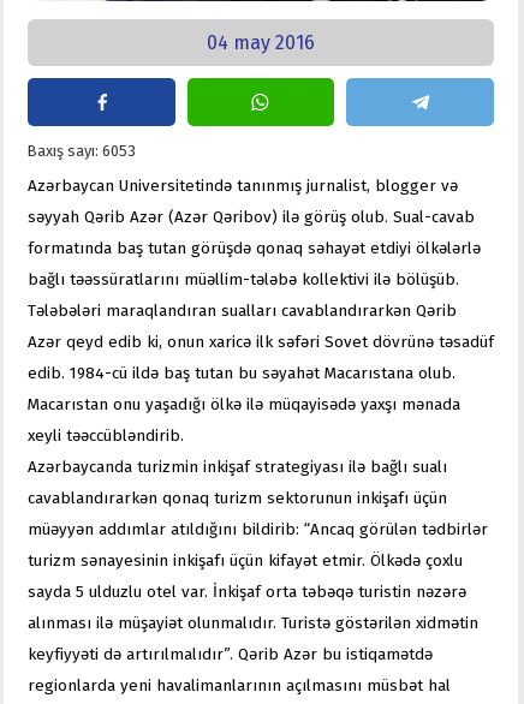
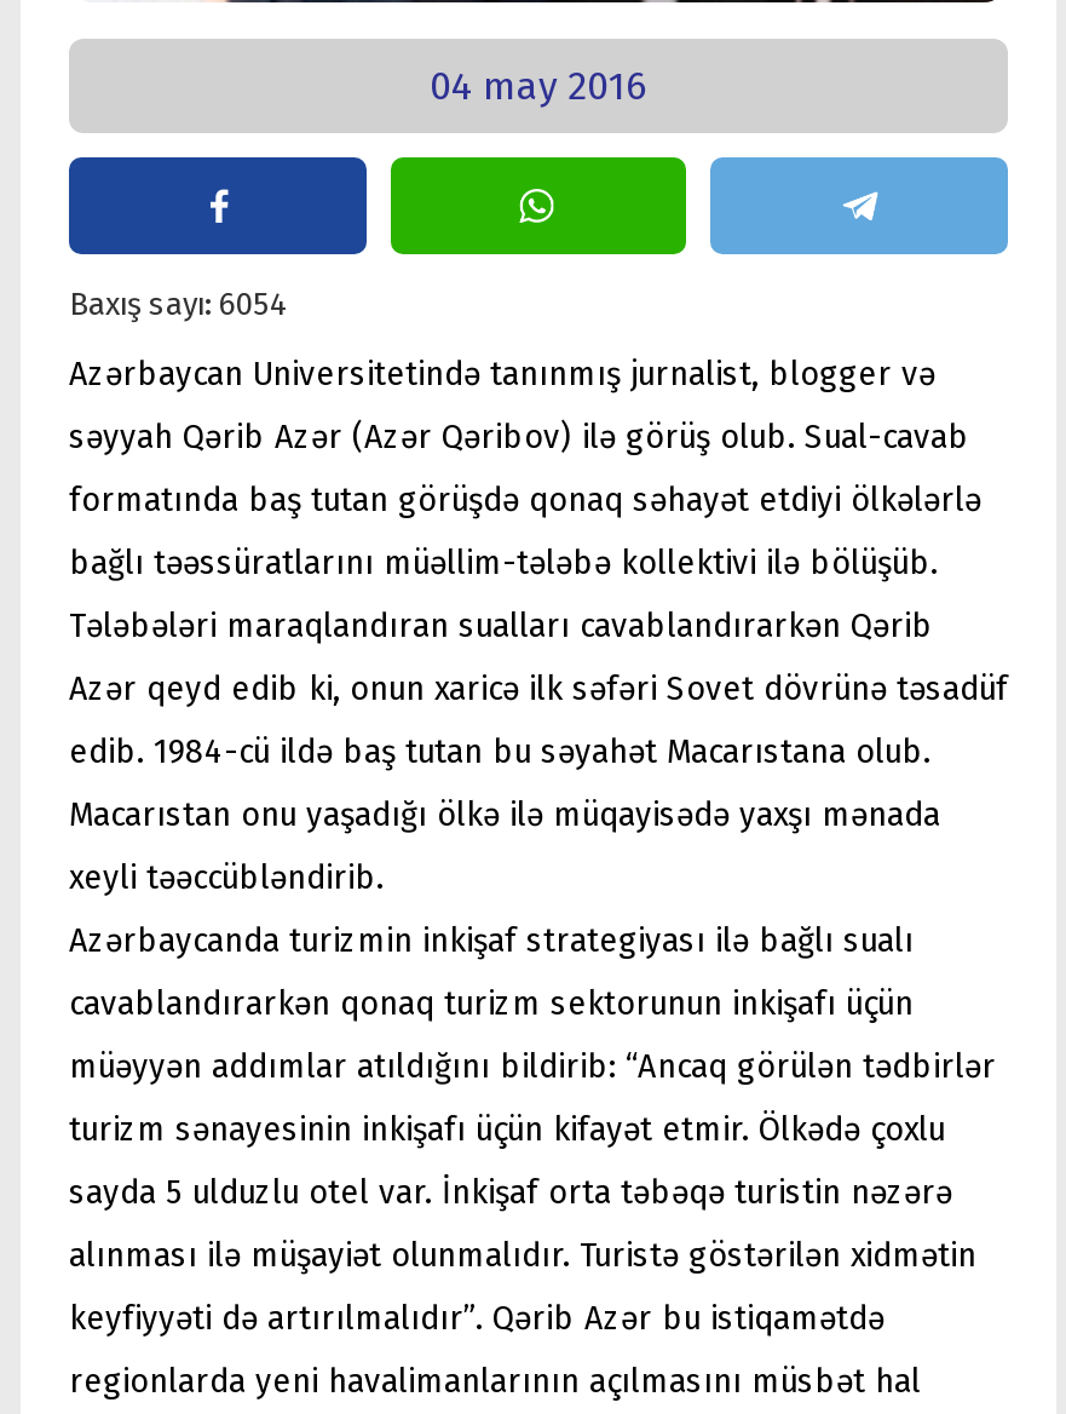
- Baxış sayı: 6053
+ Baxış sayı: 6054
